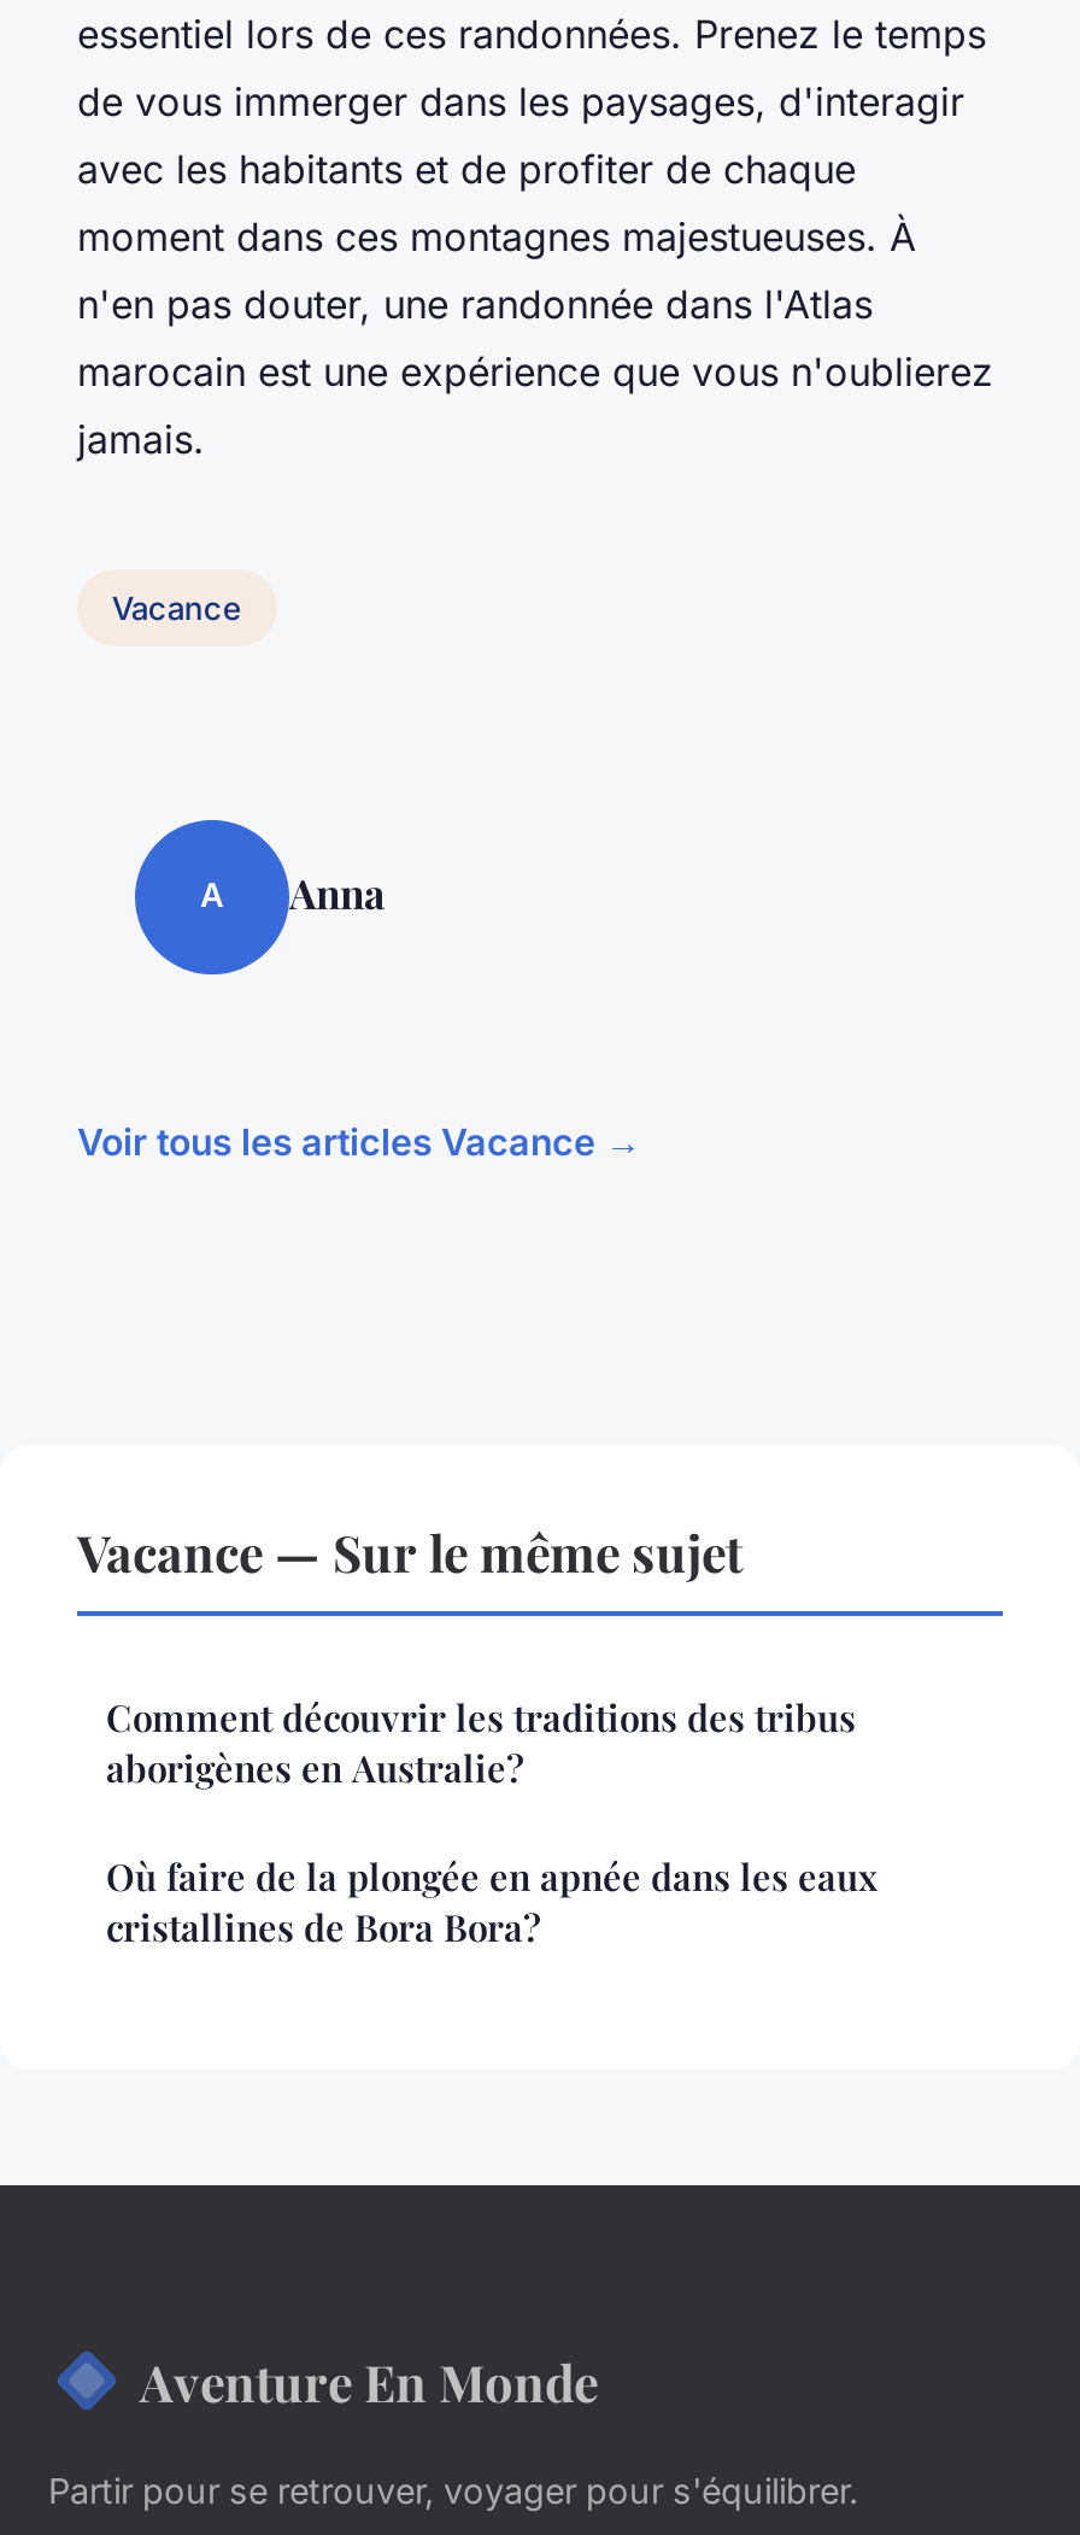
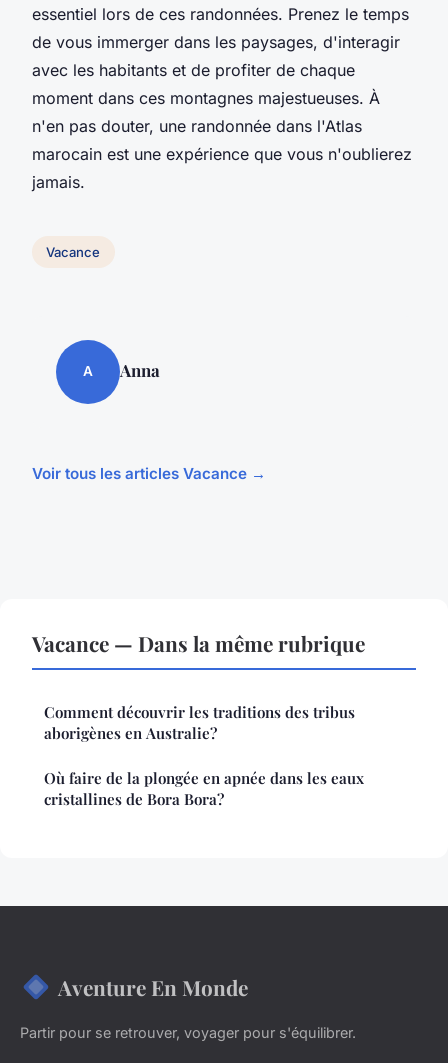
- Vacance — Sur le même sujet
+ Vacance — Dans la même rubrique
